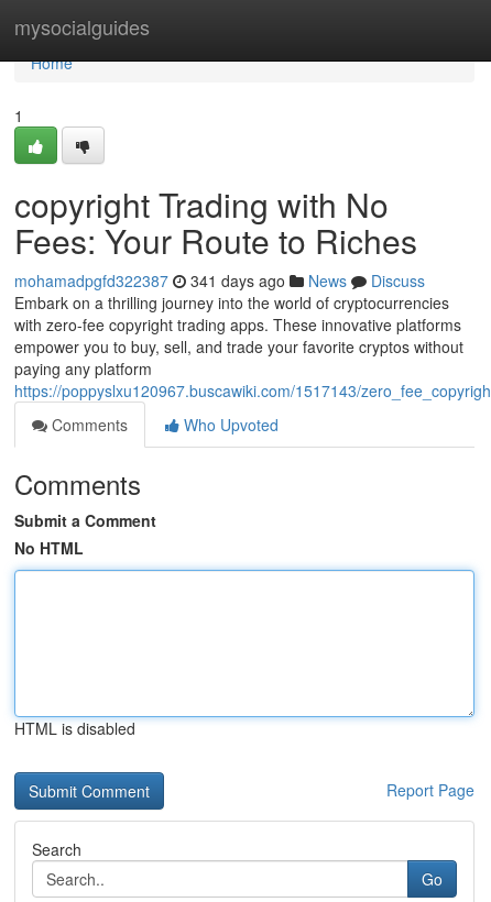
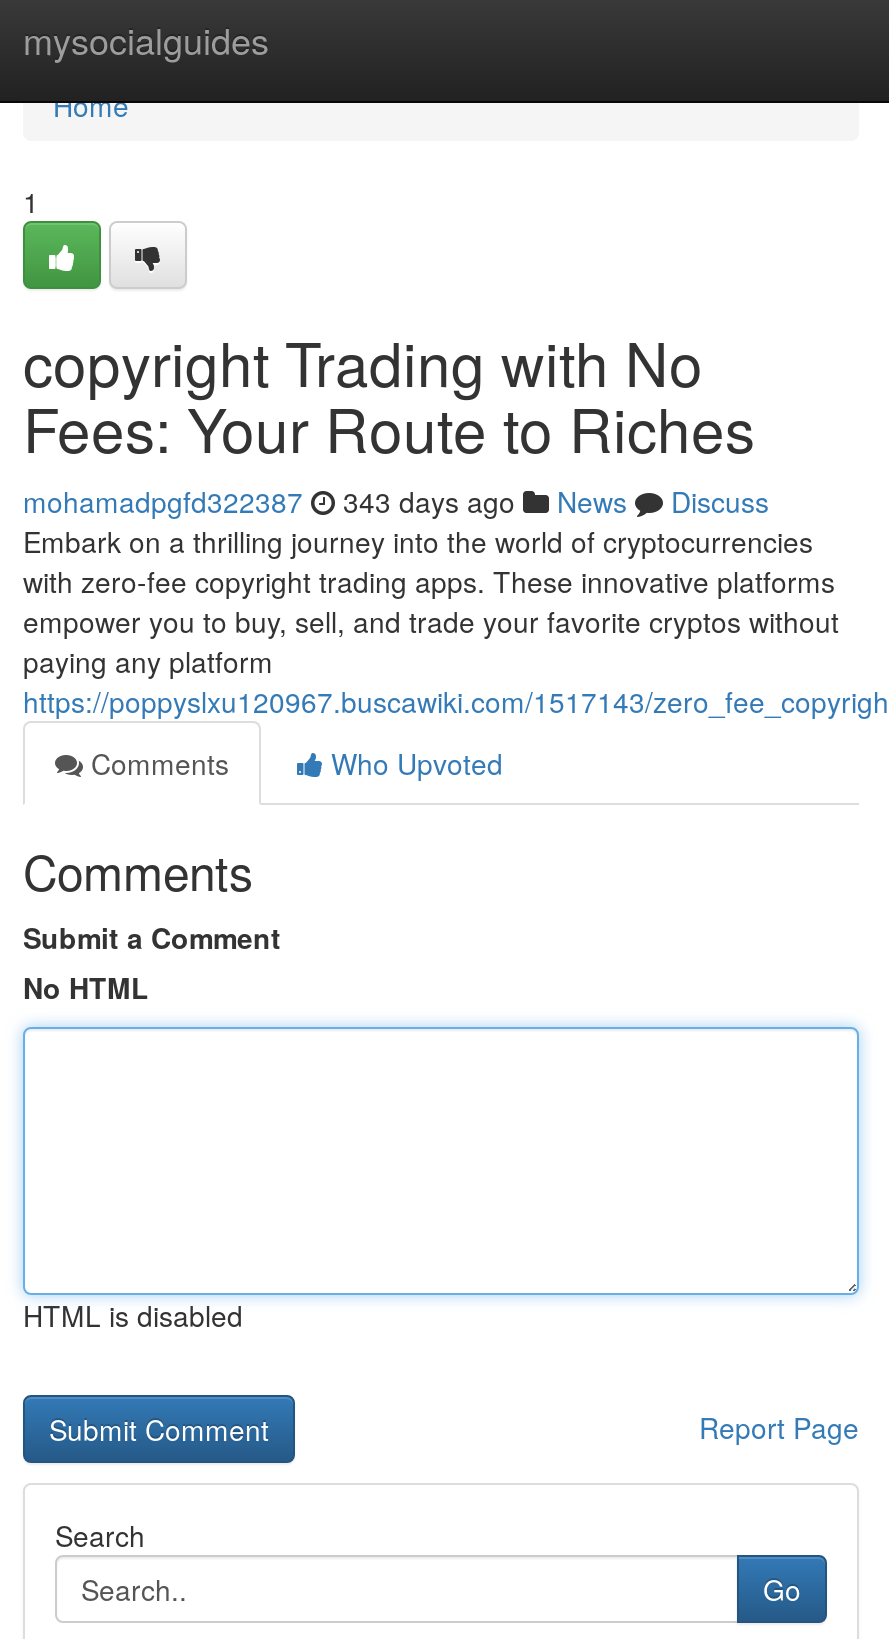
- mohamadpgfd322387 341 days ago News Discuss
+ mohamadpgfd322387 343 days ago News Discuss
